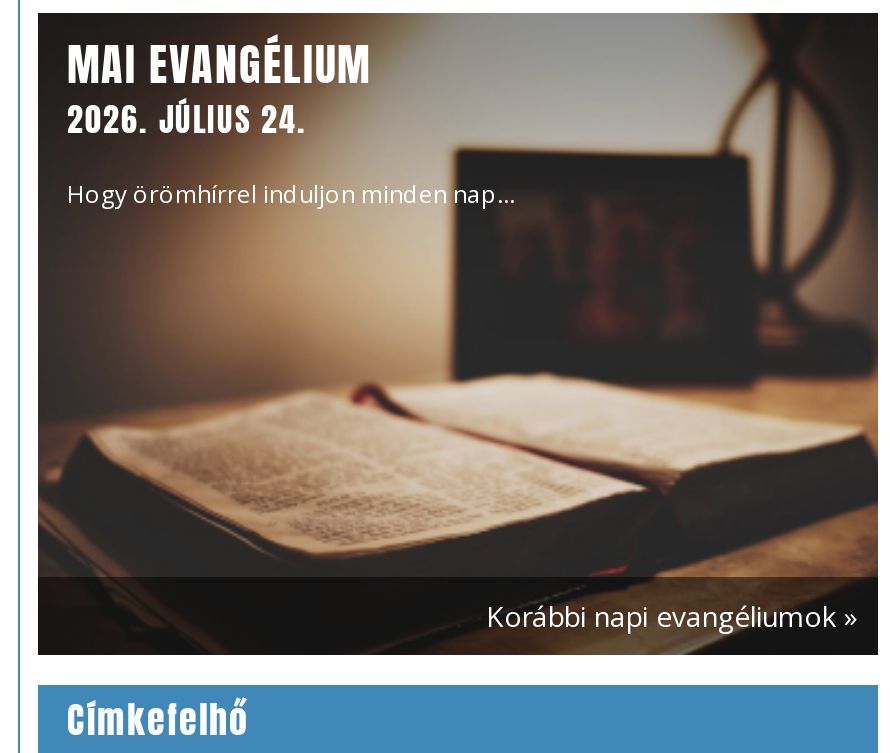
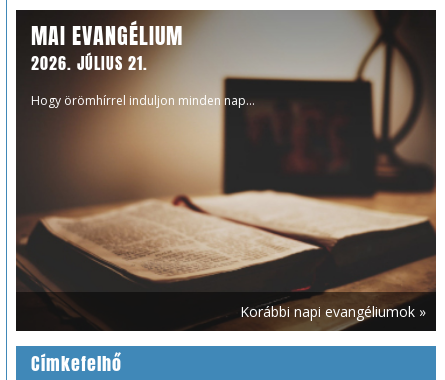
- 2026. JÚLIUS 24.
+ 2026. JÚLIUS 21.
